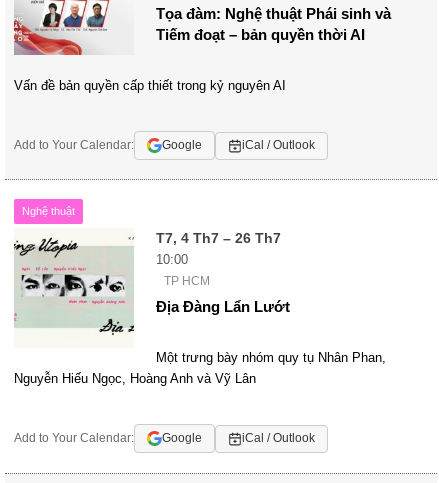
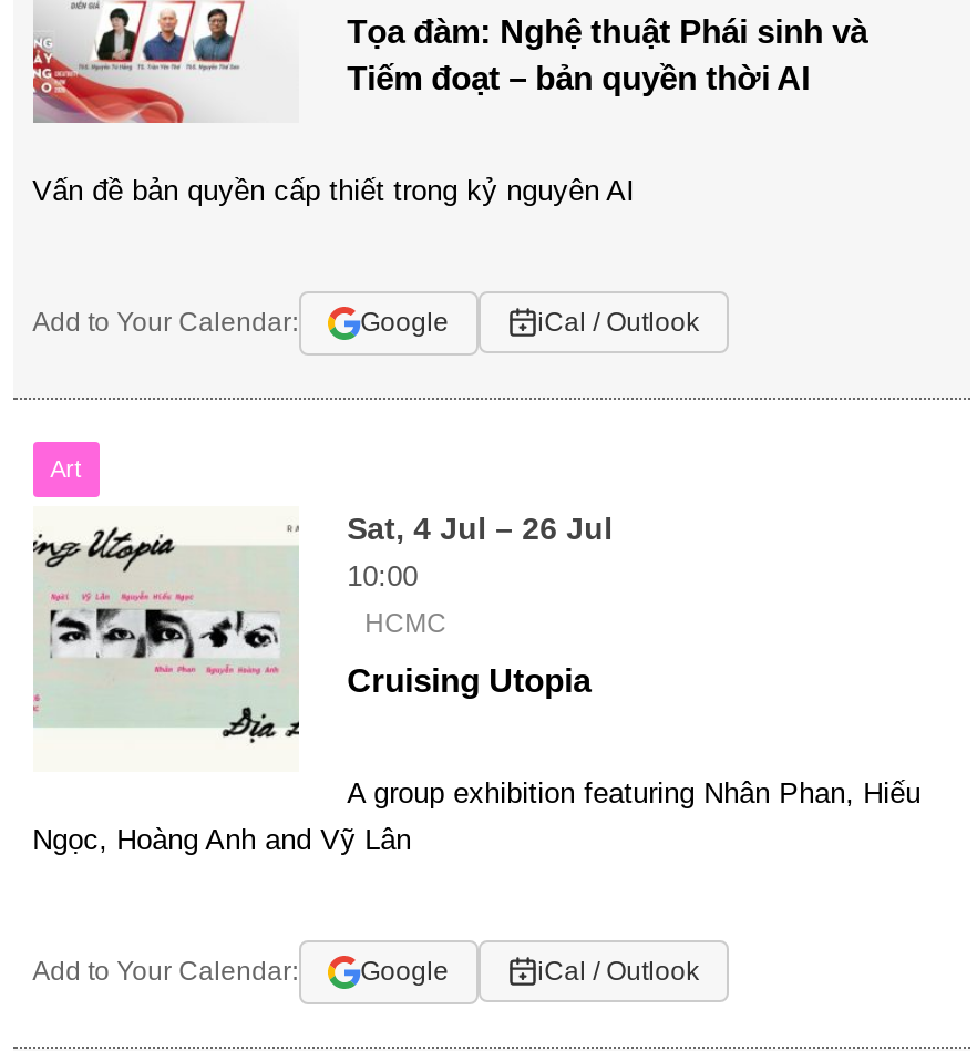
- Nghệ thuật
+ Art

- T7, 4 Th7 – 26 Th7
+ Sat, 4 Jul – 26 Jul

- TP HCM
+ HCMC

- Địa Đàng Lẩn Lướt
+ Cruising Utopia

- Một trưng bày nhóm quy tụ Nhân Phan,
- Nguyễn Hiếu Ngọc, Hoàng Anh và Vỹ Lân
+ A group exhibition featuring Nhân Phan, Hiếu
+ Ngọc, Hoàng Anh and Vỹ Lân
